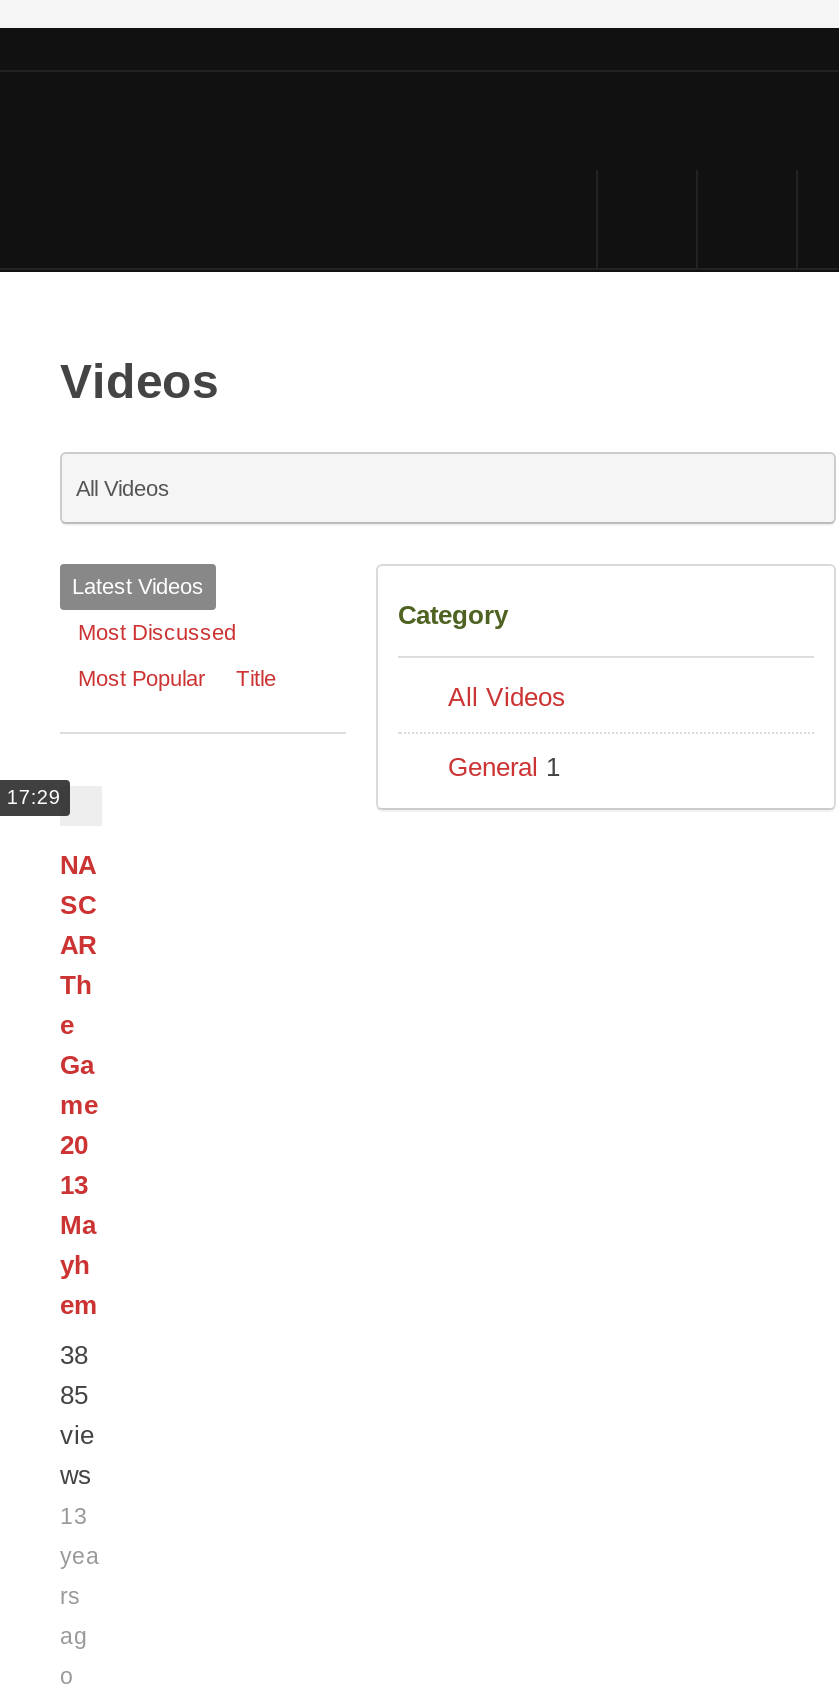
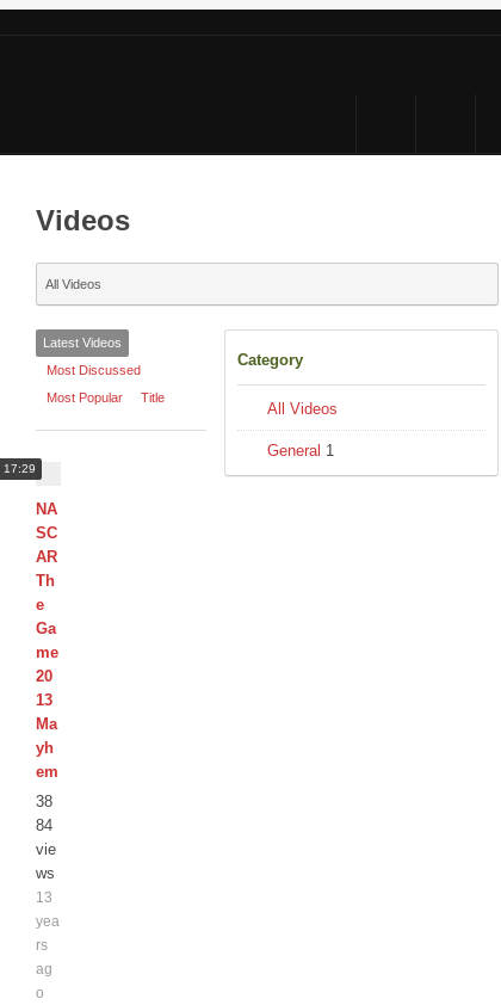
- 85
+ 84
